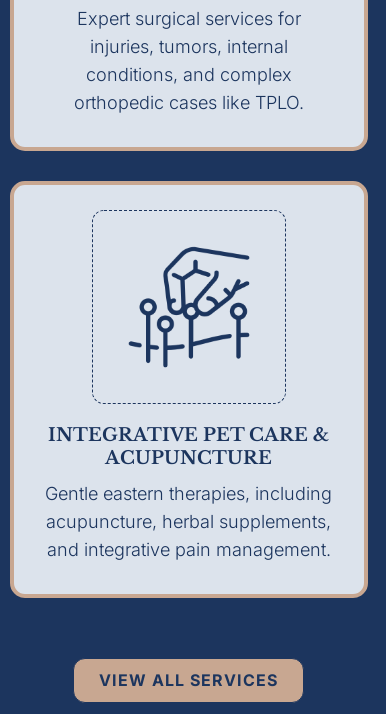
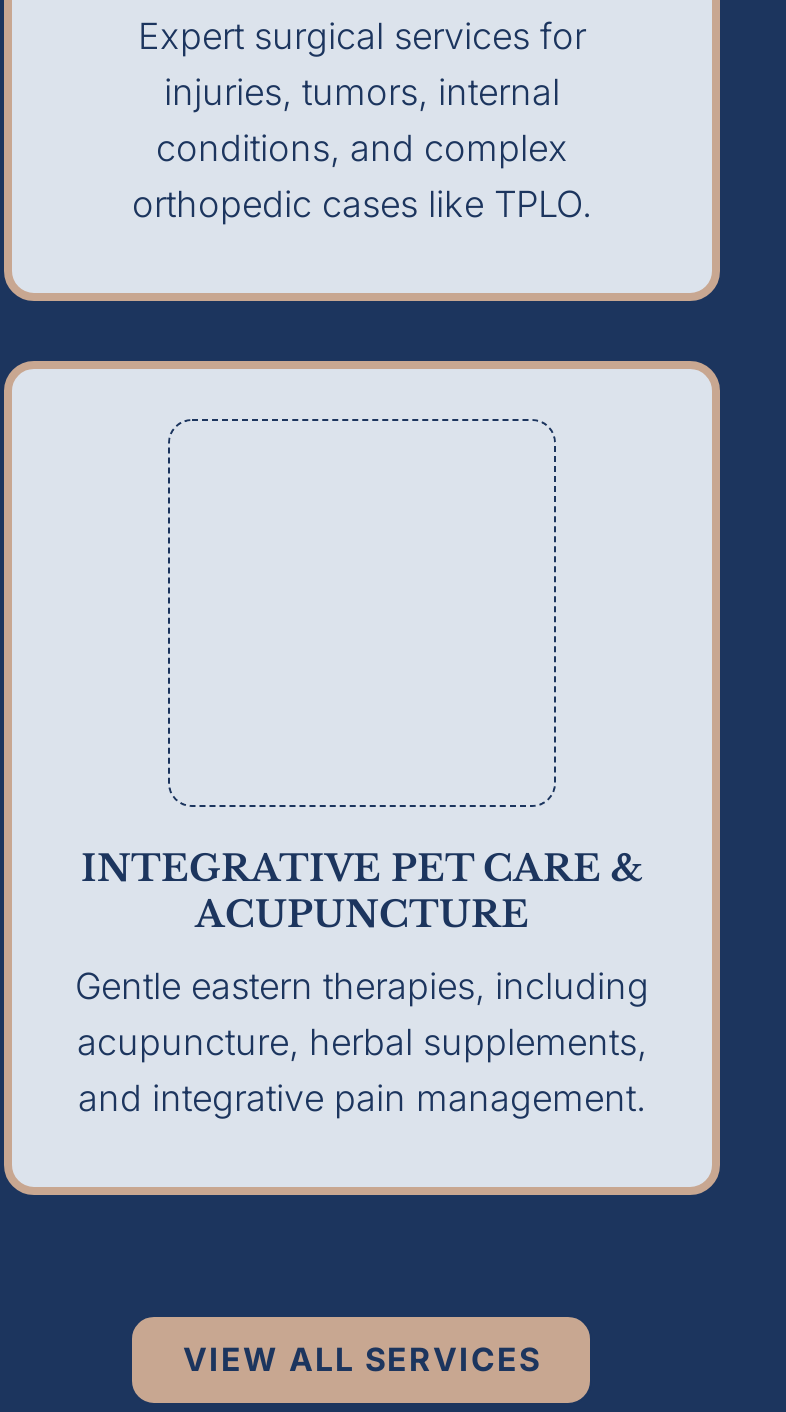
- [image]
